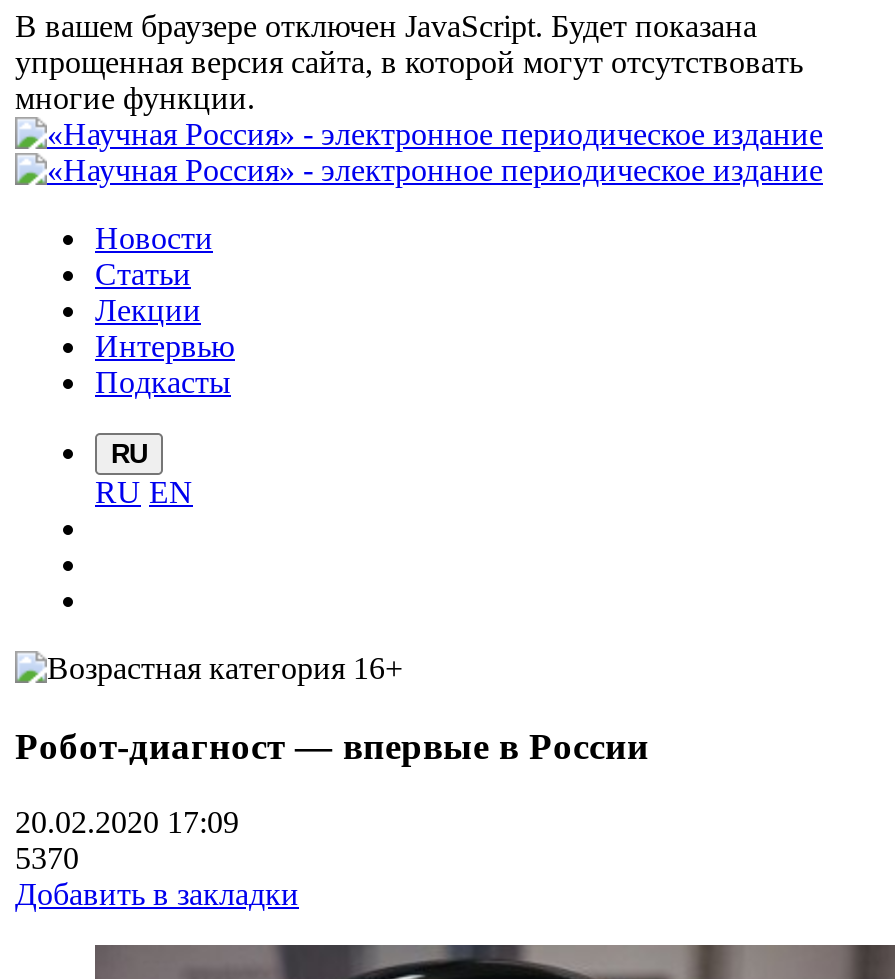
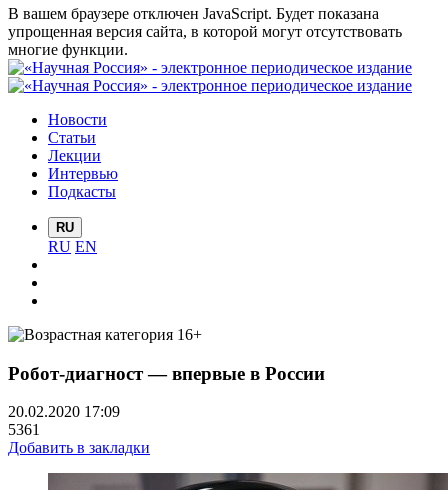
- 5370
+ 5361
